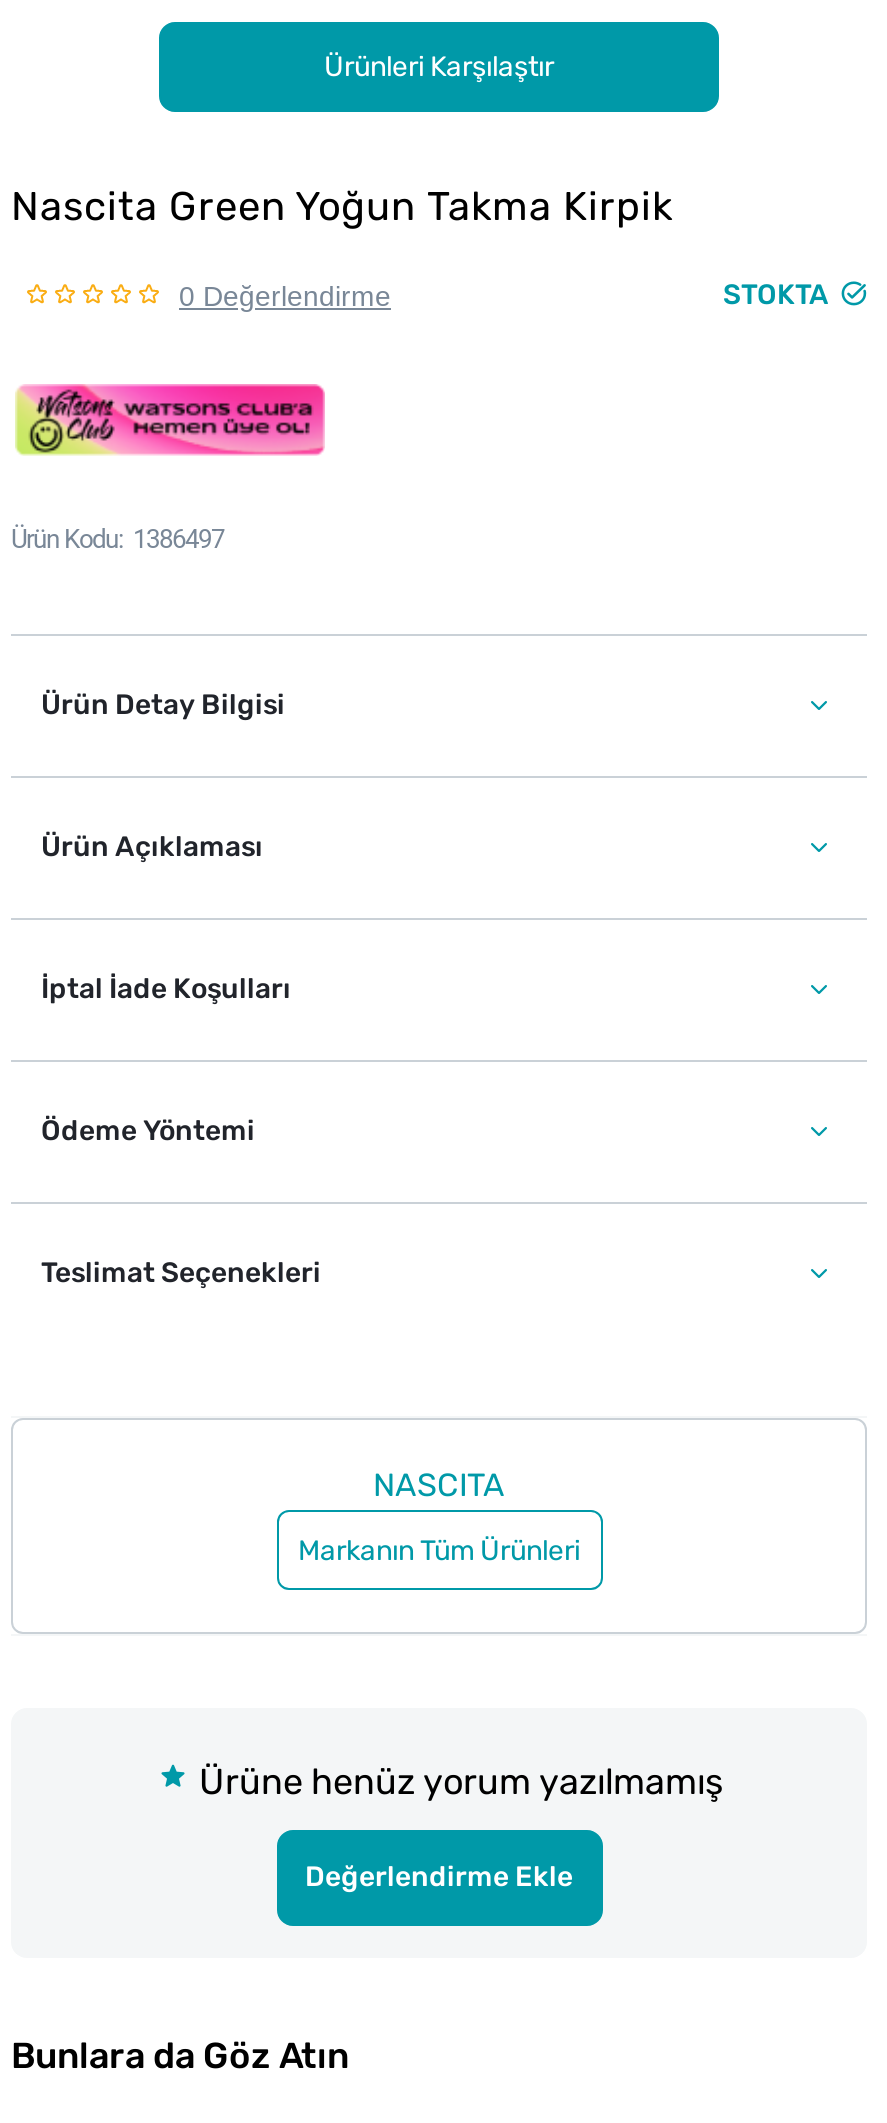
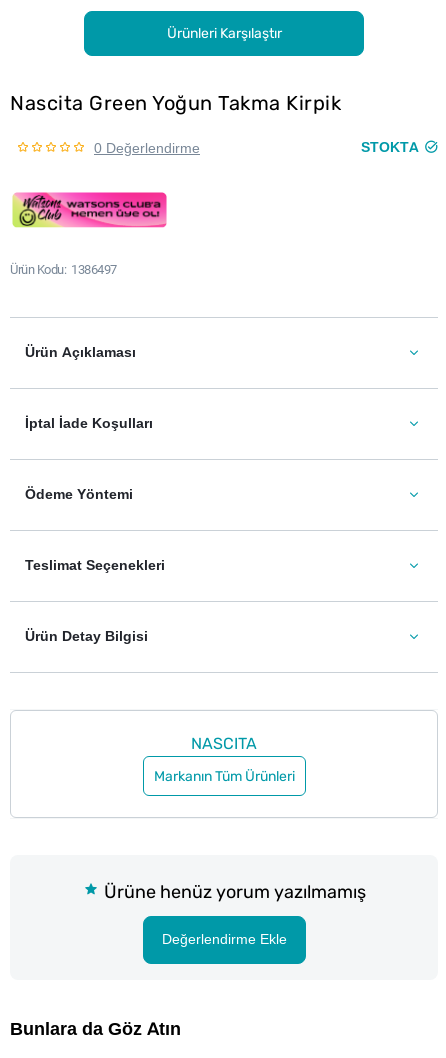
moved down: Ürün Detay Bilgisi

moved up: Ürün Açıklaması | İptal İade Koşulları | Ödeme Yöntemi | Teslimat Seçenekleri
